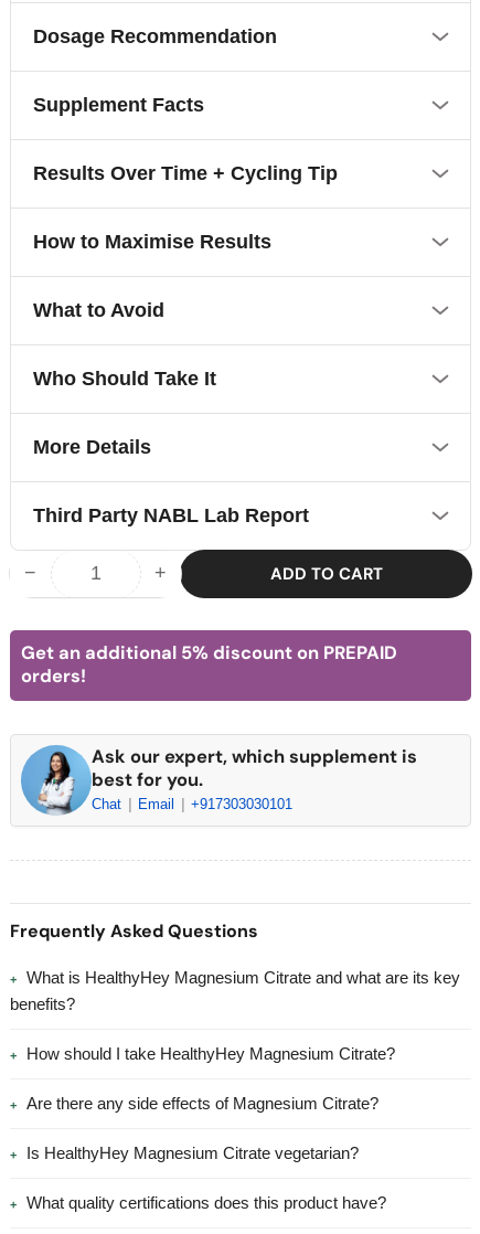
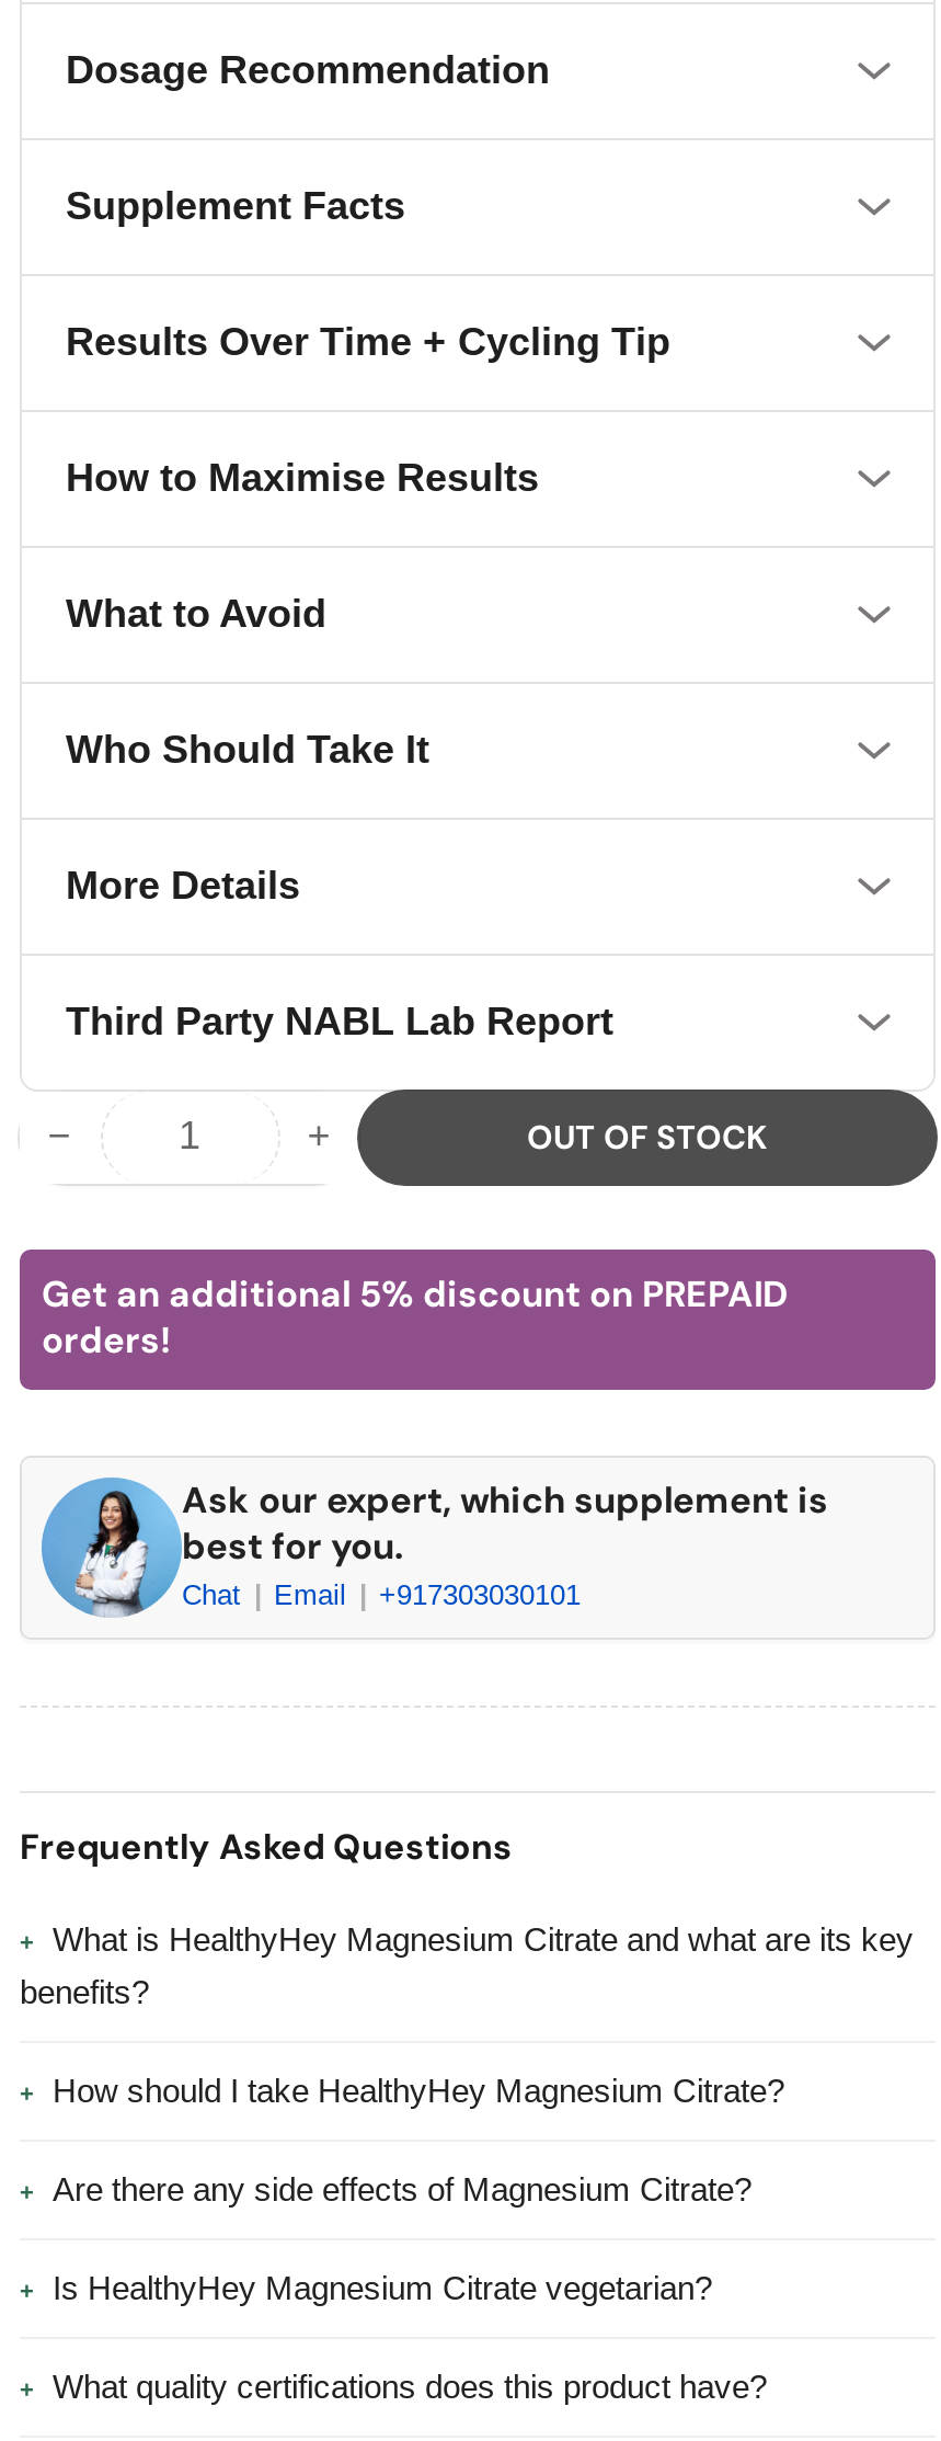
- ADD TO CART
+ OUT OF STOCK
